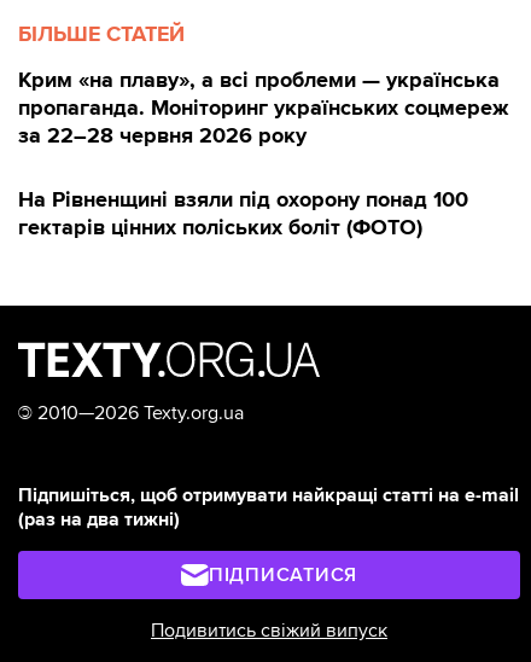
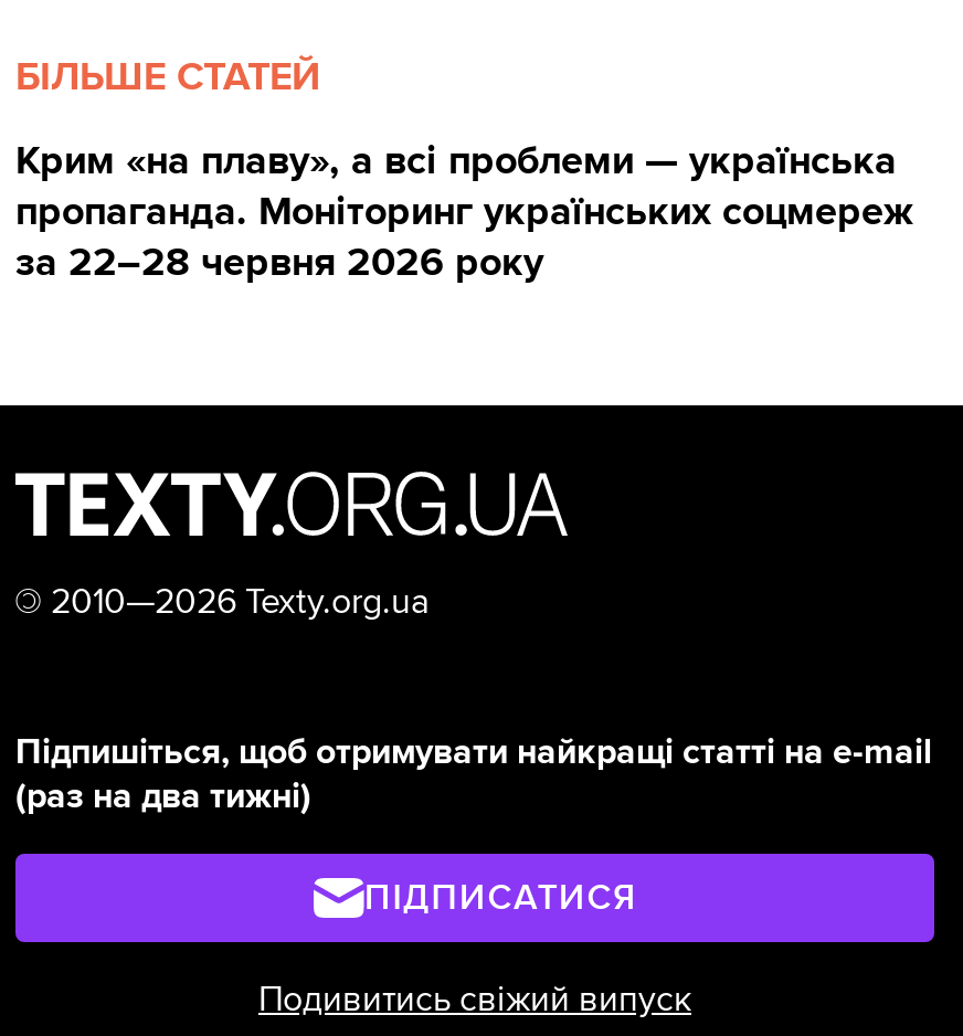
- На Рівненщині взяли під охорону понад 100
- гектарів цінних поліських боліт (ФОТО)
